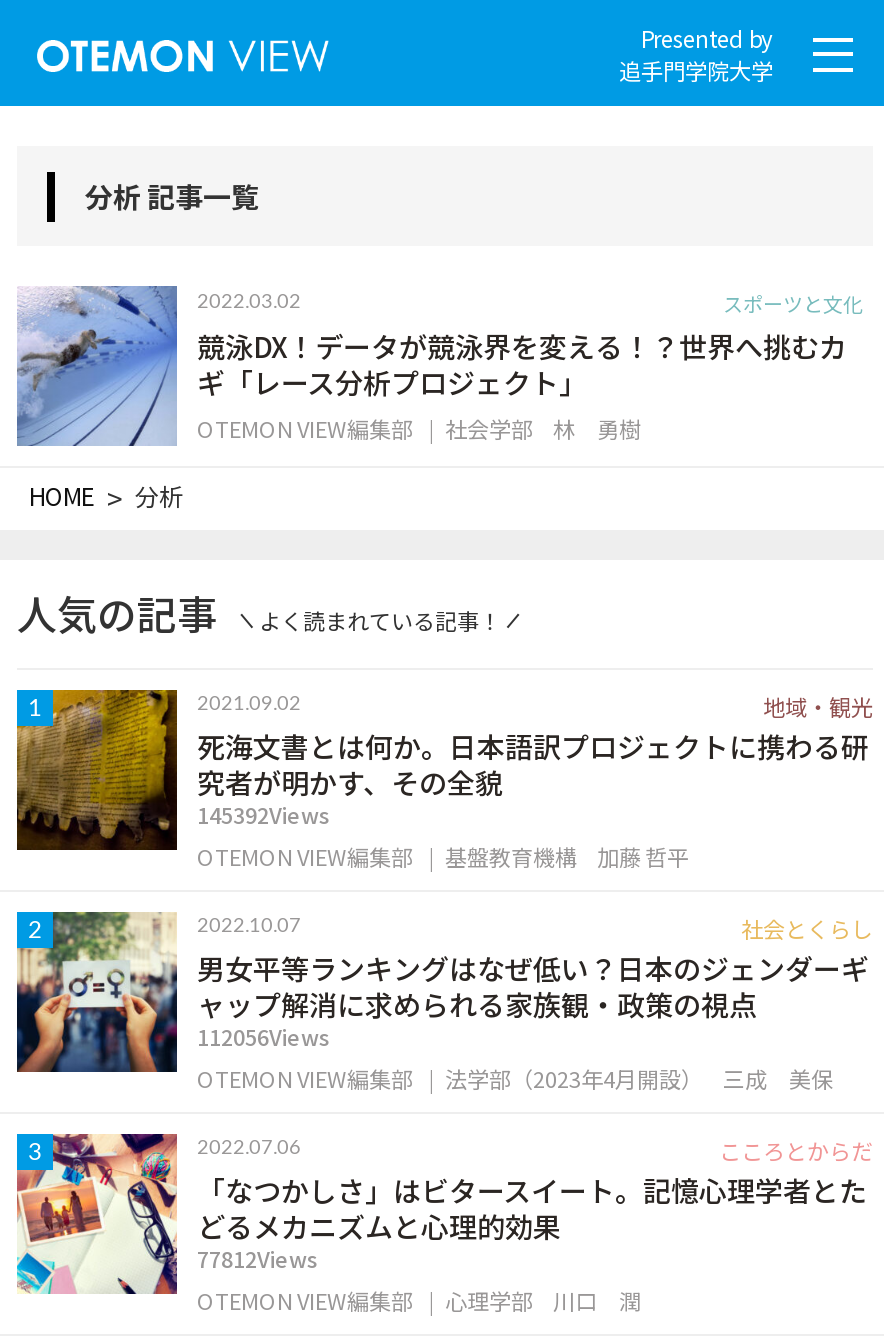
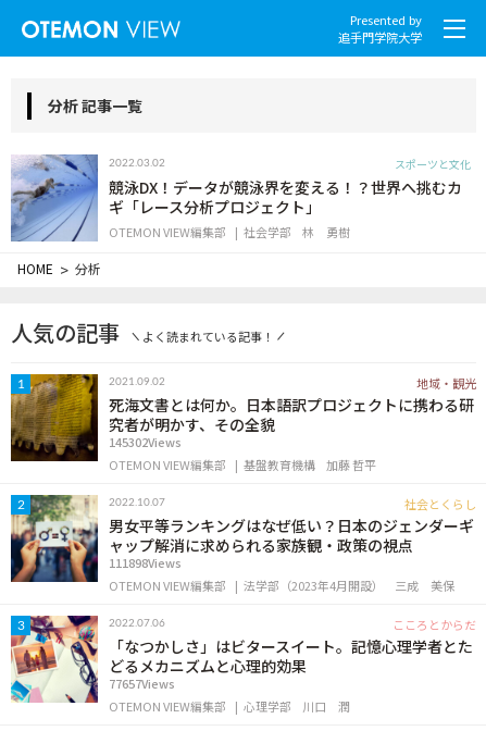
- 145392Views
+ 145302Views

- 112056Views
+ 111898Views

- 77812Views
+ 77657Views
